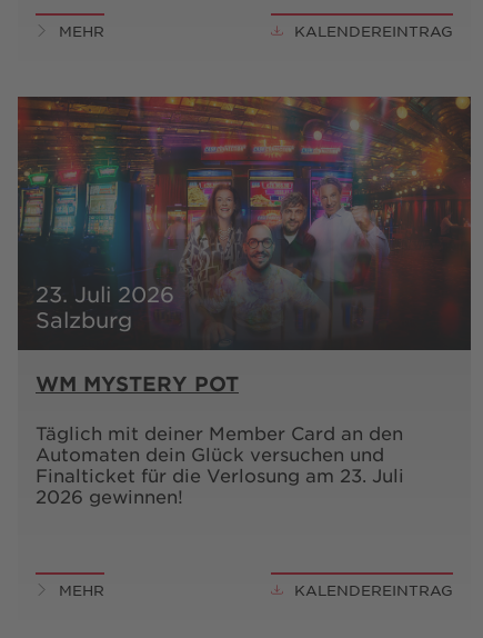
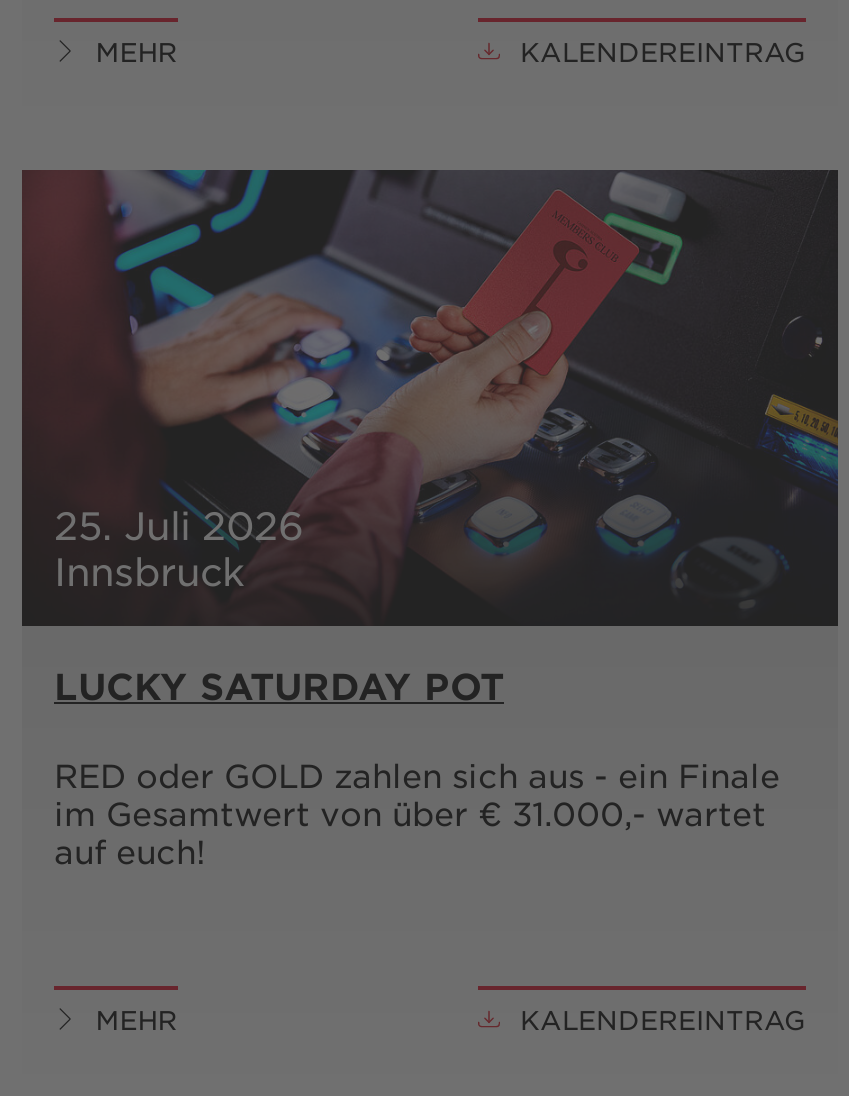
- [image]
- 23. Juli 2026
- Salzburg
+ [image]
+ 25. Juli 2026
+ Innsbruck

- WM MYSTERY POT
+ LUCKY SATURDAY POT

- Täglich mit deiner Member Card an den
- Automaten dein Glück versuchen und
- Finalticket für die Verlosung am 23. Juli
- 2026 gewinnen!
+ RED oder GOLD zahlen sich aus - ein Finale
+ im Gesamtwert von über € 31.000,- wartet
+ auf euch!
